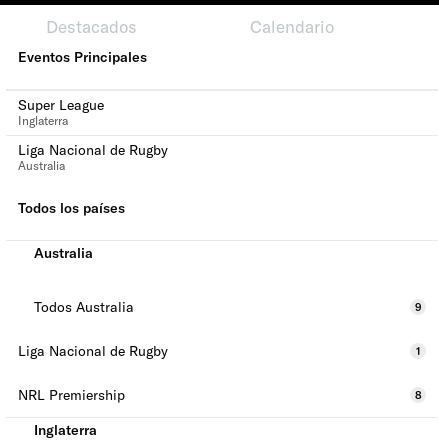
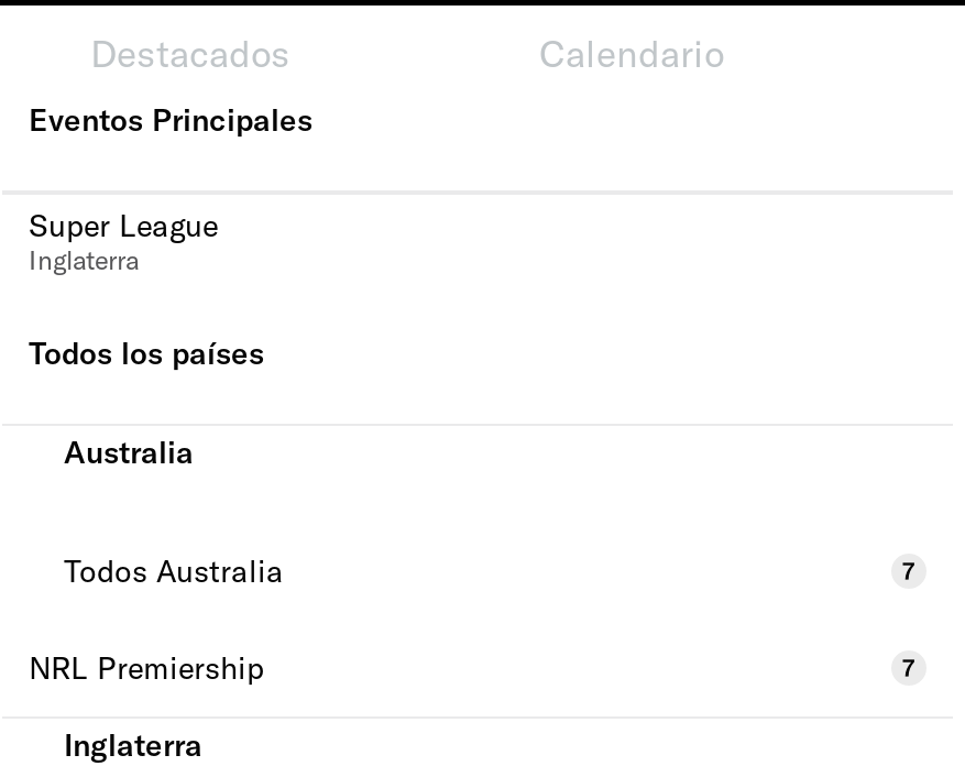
- Liga Nacional de Rugby
- Australia

- 9
- Liga Nacional de Rugby
- 1
+ 7

- 8
+ 7
